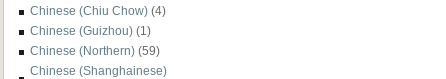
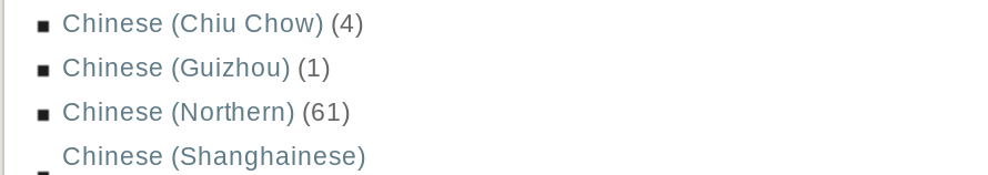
- Chinese (Northern) (59)
+ Chinese (Northern) (61)
